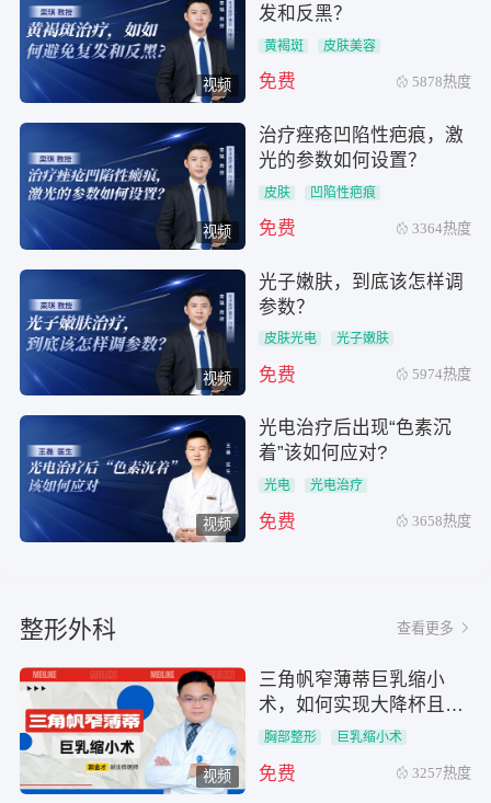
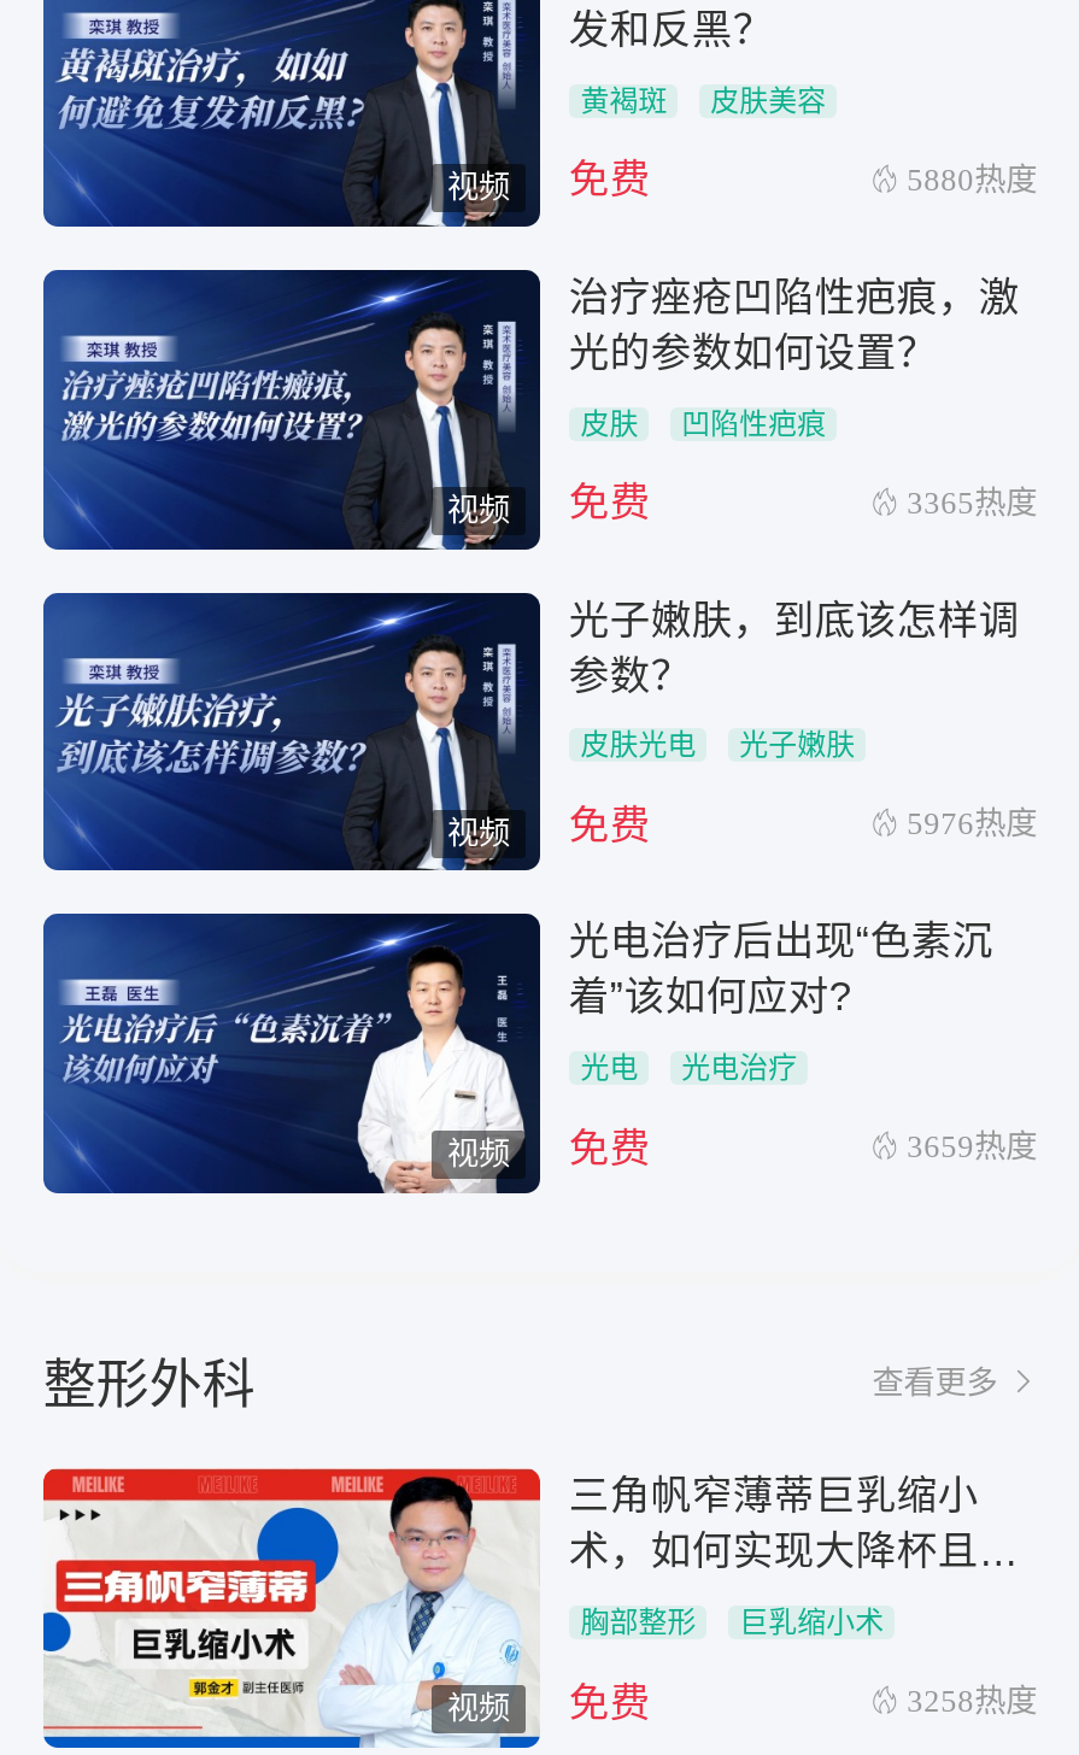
- 5878热度
+ 5880热度

- 3364热度
+ 3365热度

- 5974热度
+ 5976热度

- 3658热度
+ 3659热度

- 3257热度
+ 3258热度
